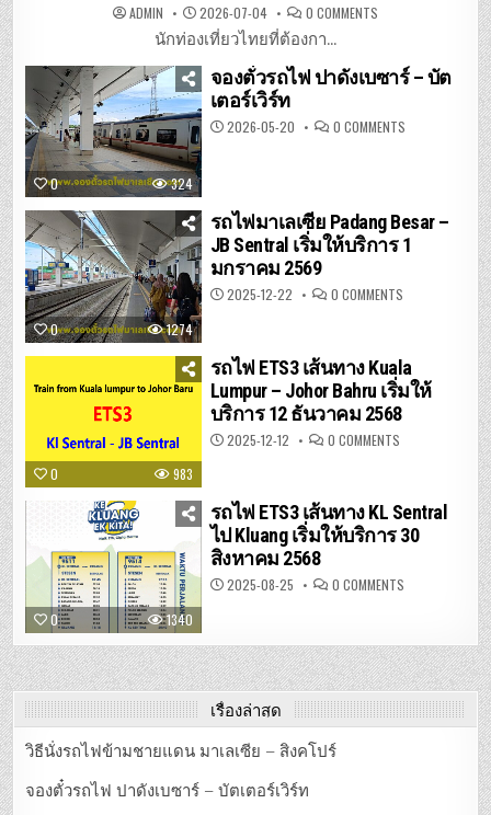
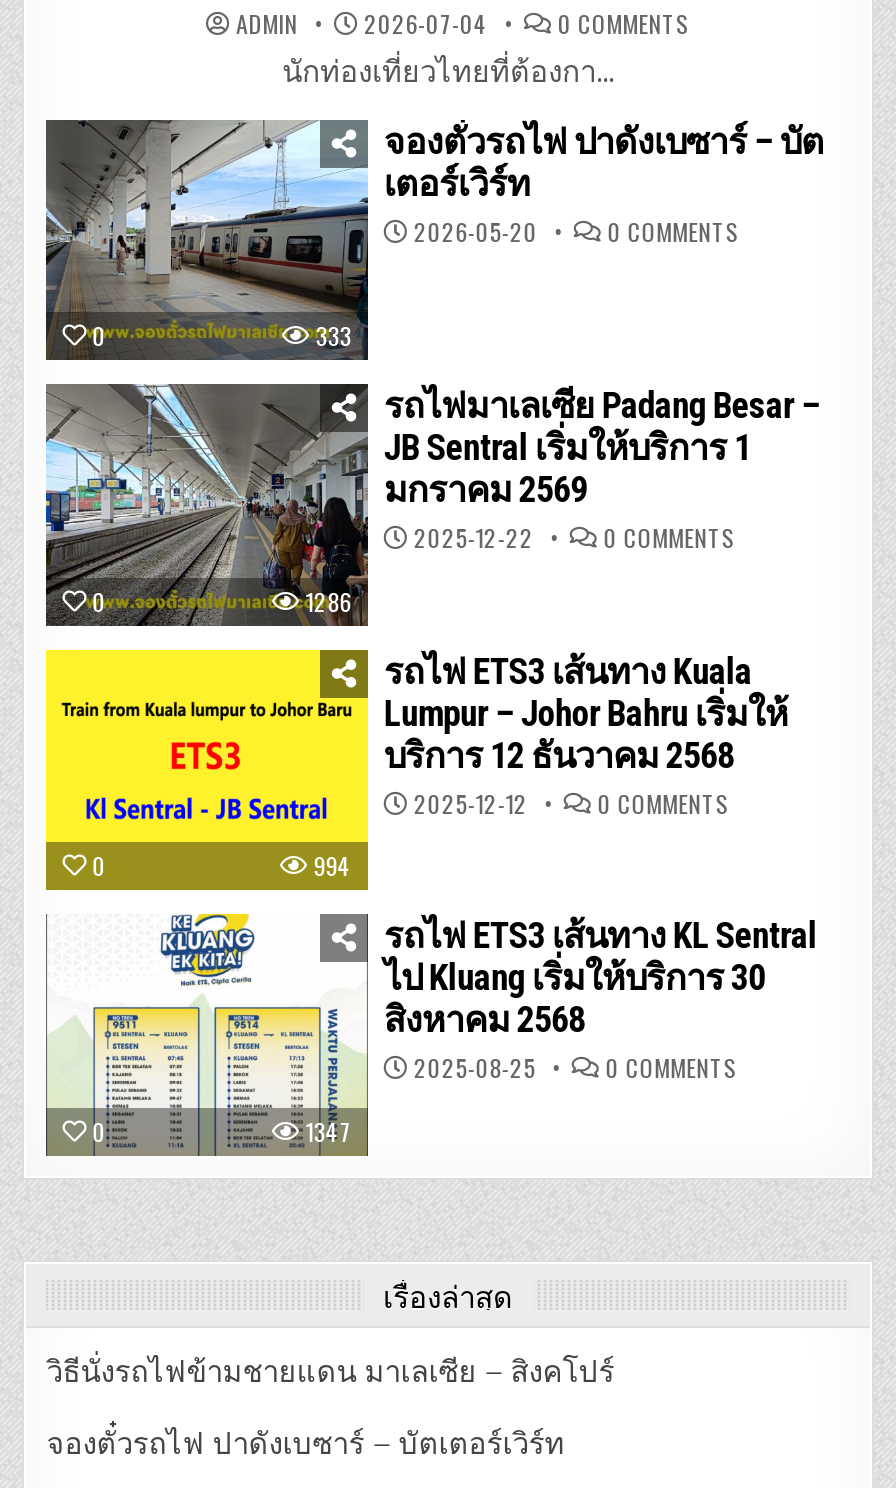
- 324
+ 333

- 1274
+ 1286

- 983
+ 994

- 1340
+ 1347
